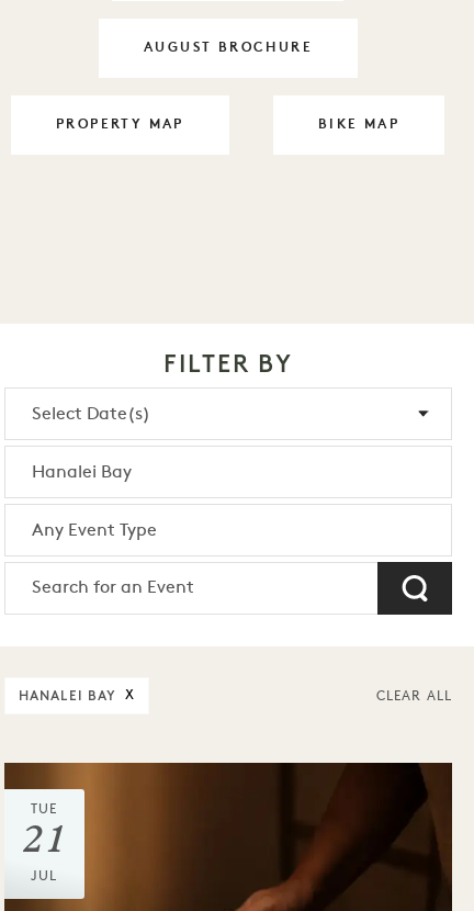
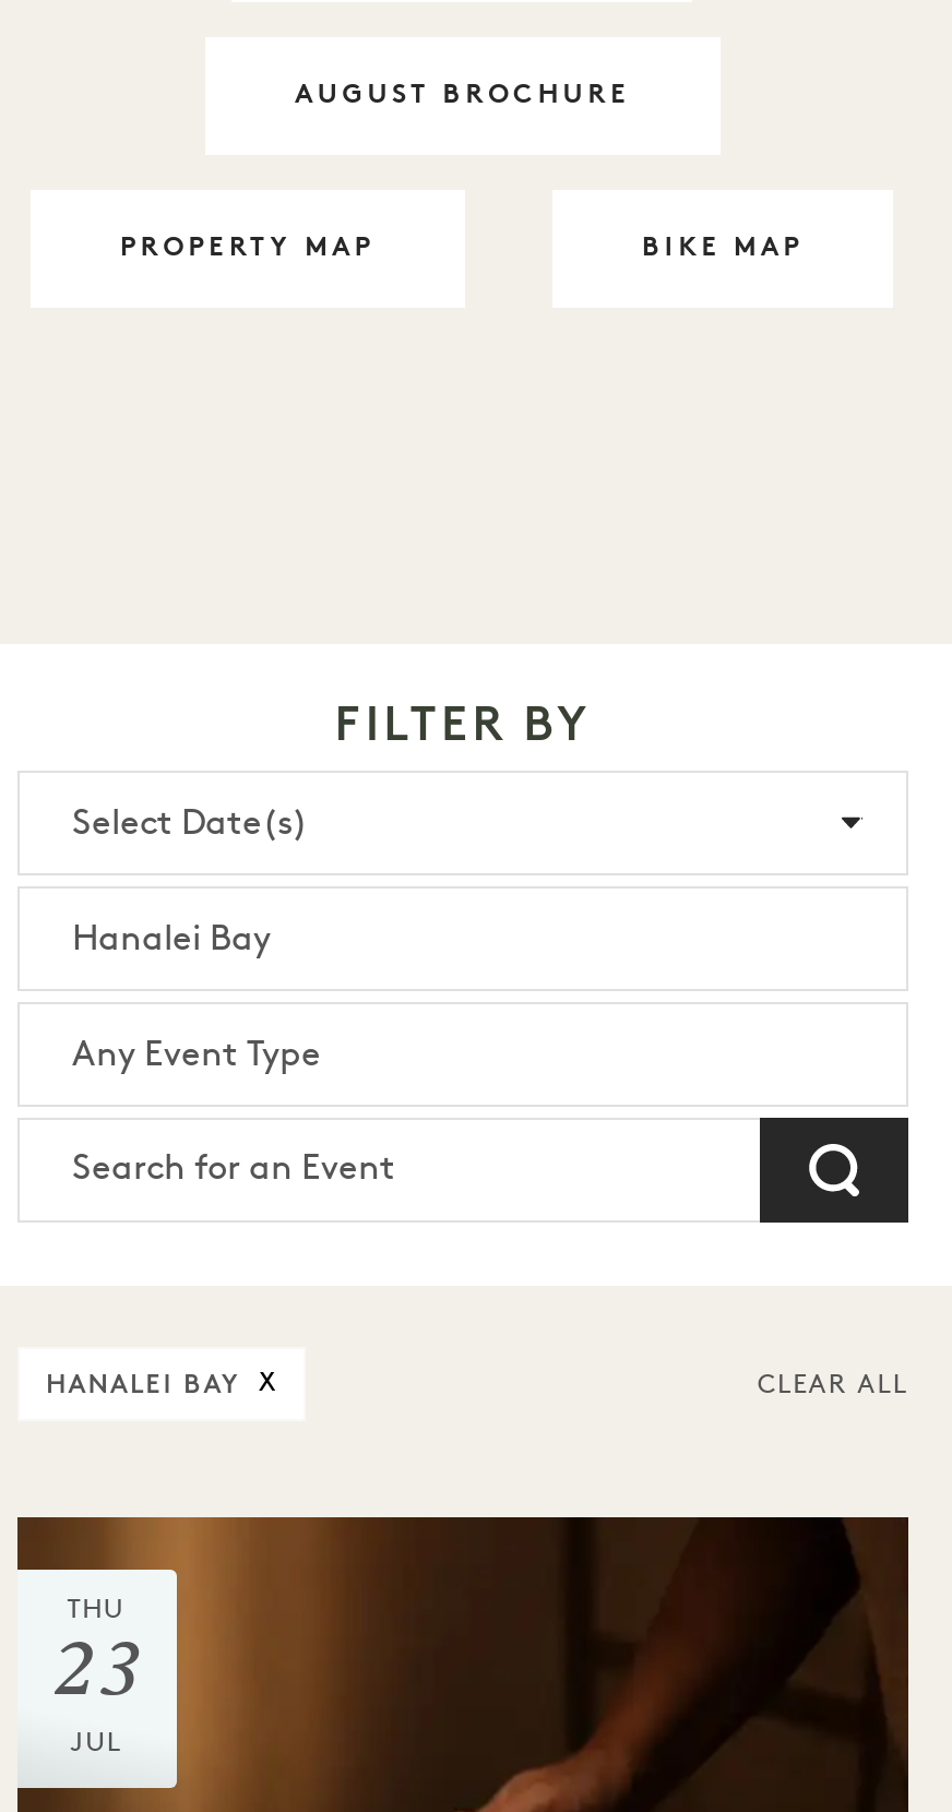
- TUE
- 21
+ THU
+ 23
